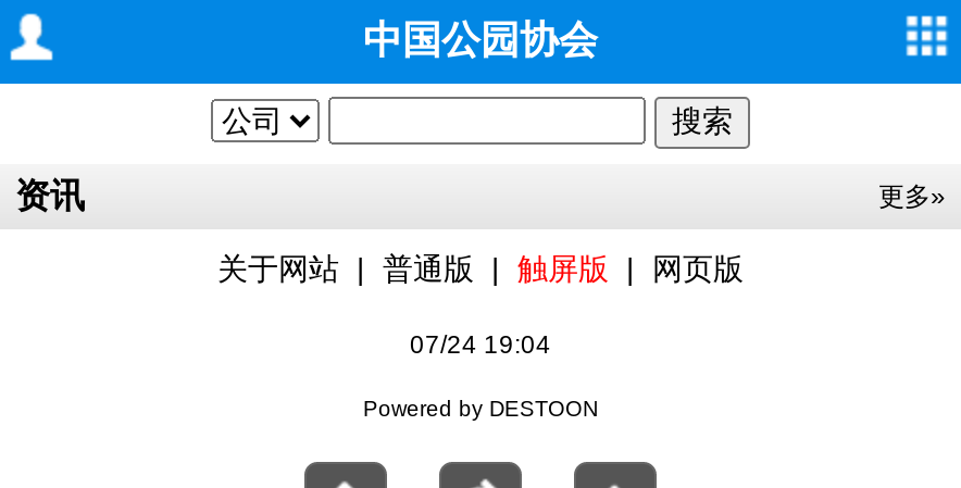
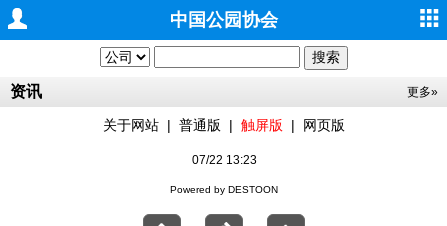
- 07/24 19:04
+ 07/22 13:23
